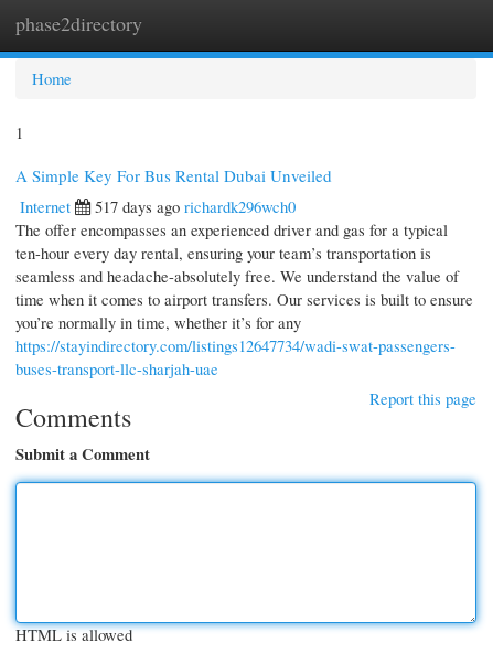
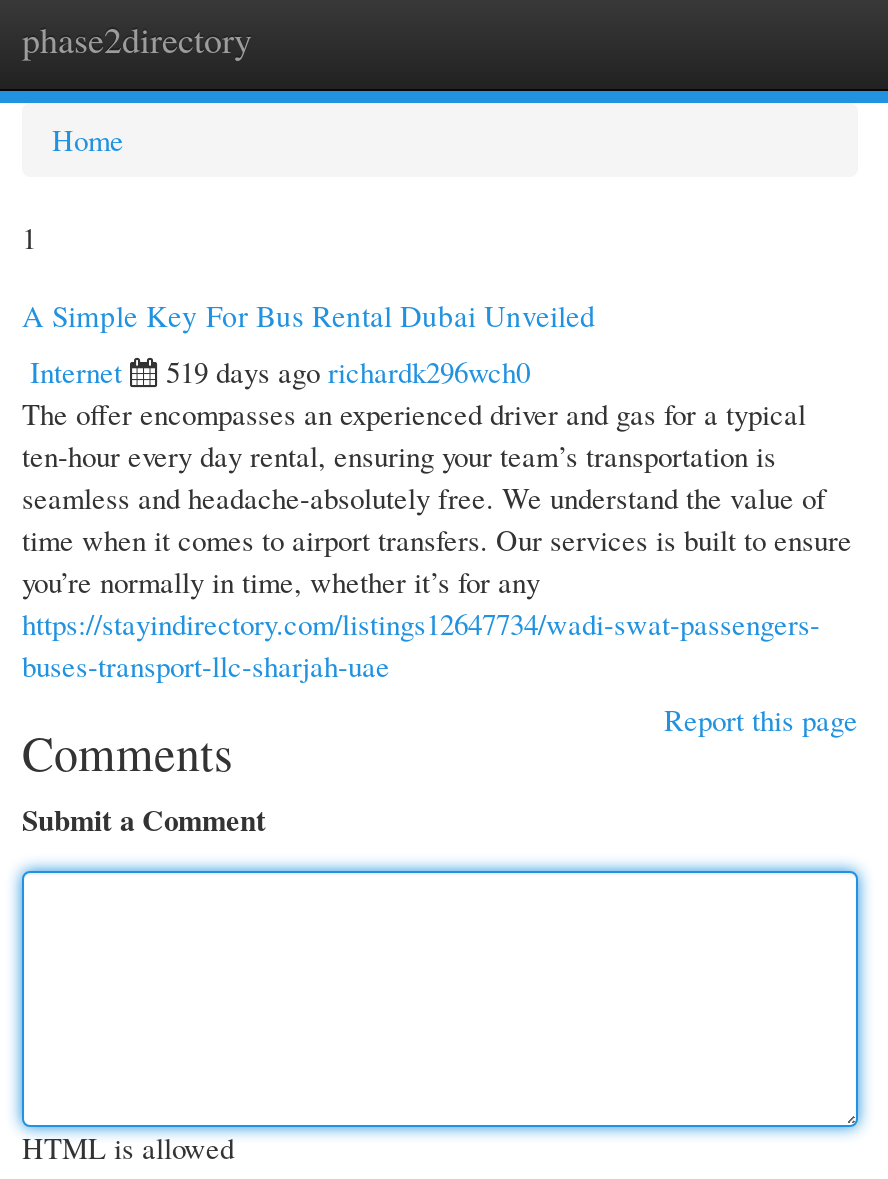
- 517 days ago richardk296wch0
+ 519 days ago richardk296wch0
